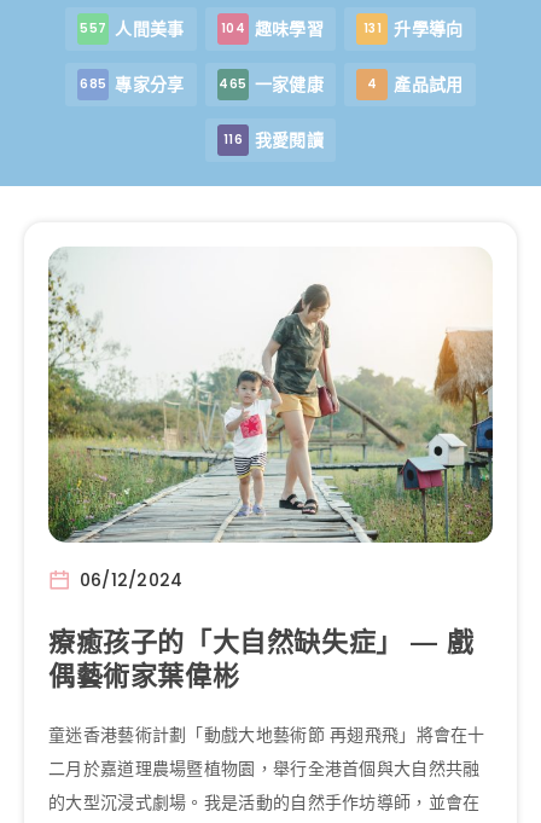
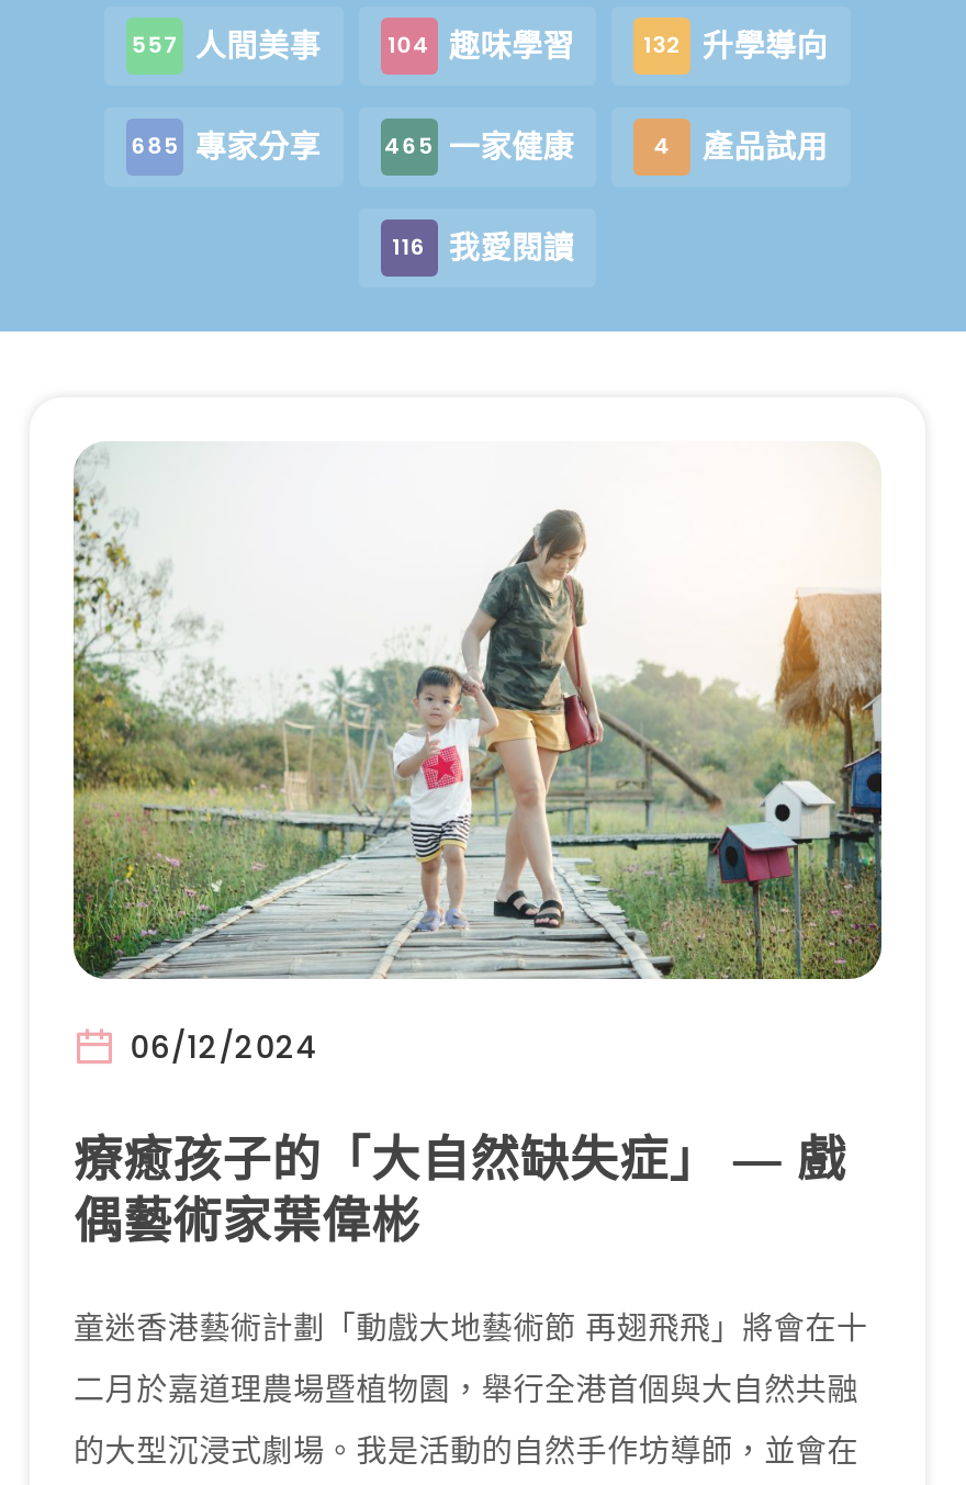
- 131 升學導向
+ 132 升學導向
